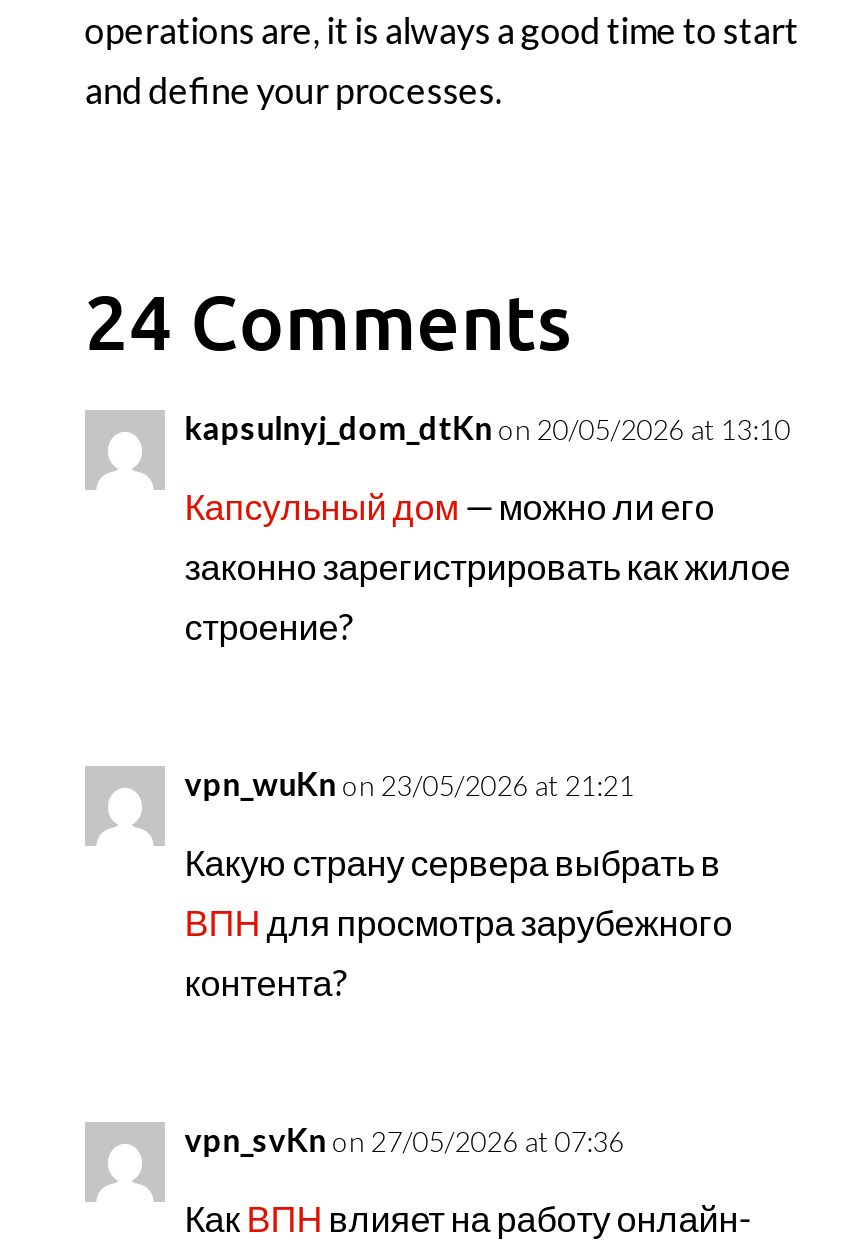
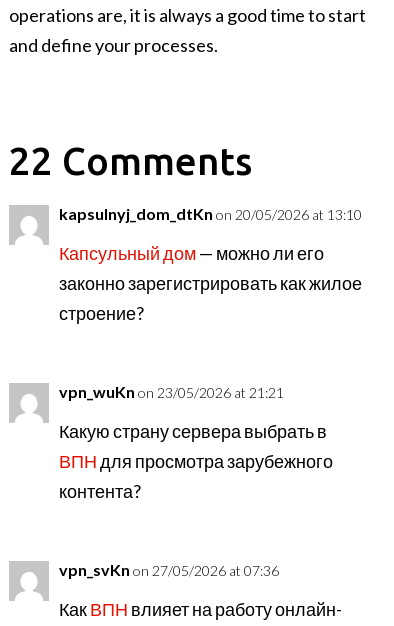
- 24 Comments
+ 22 Comments
